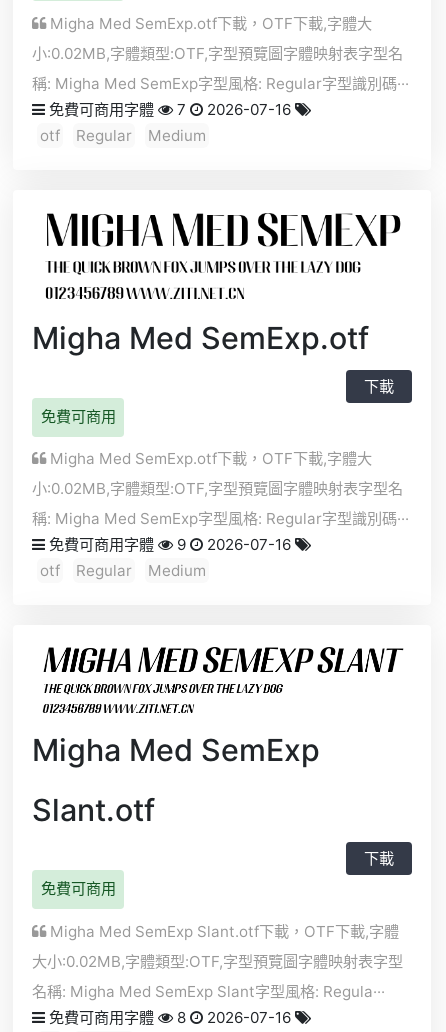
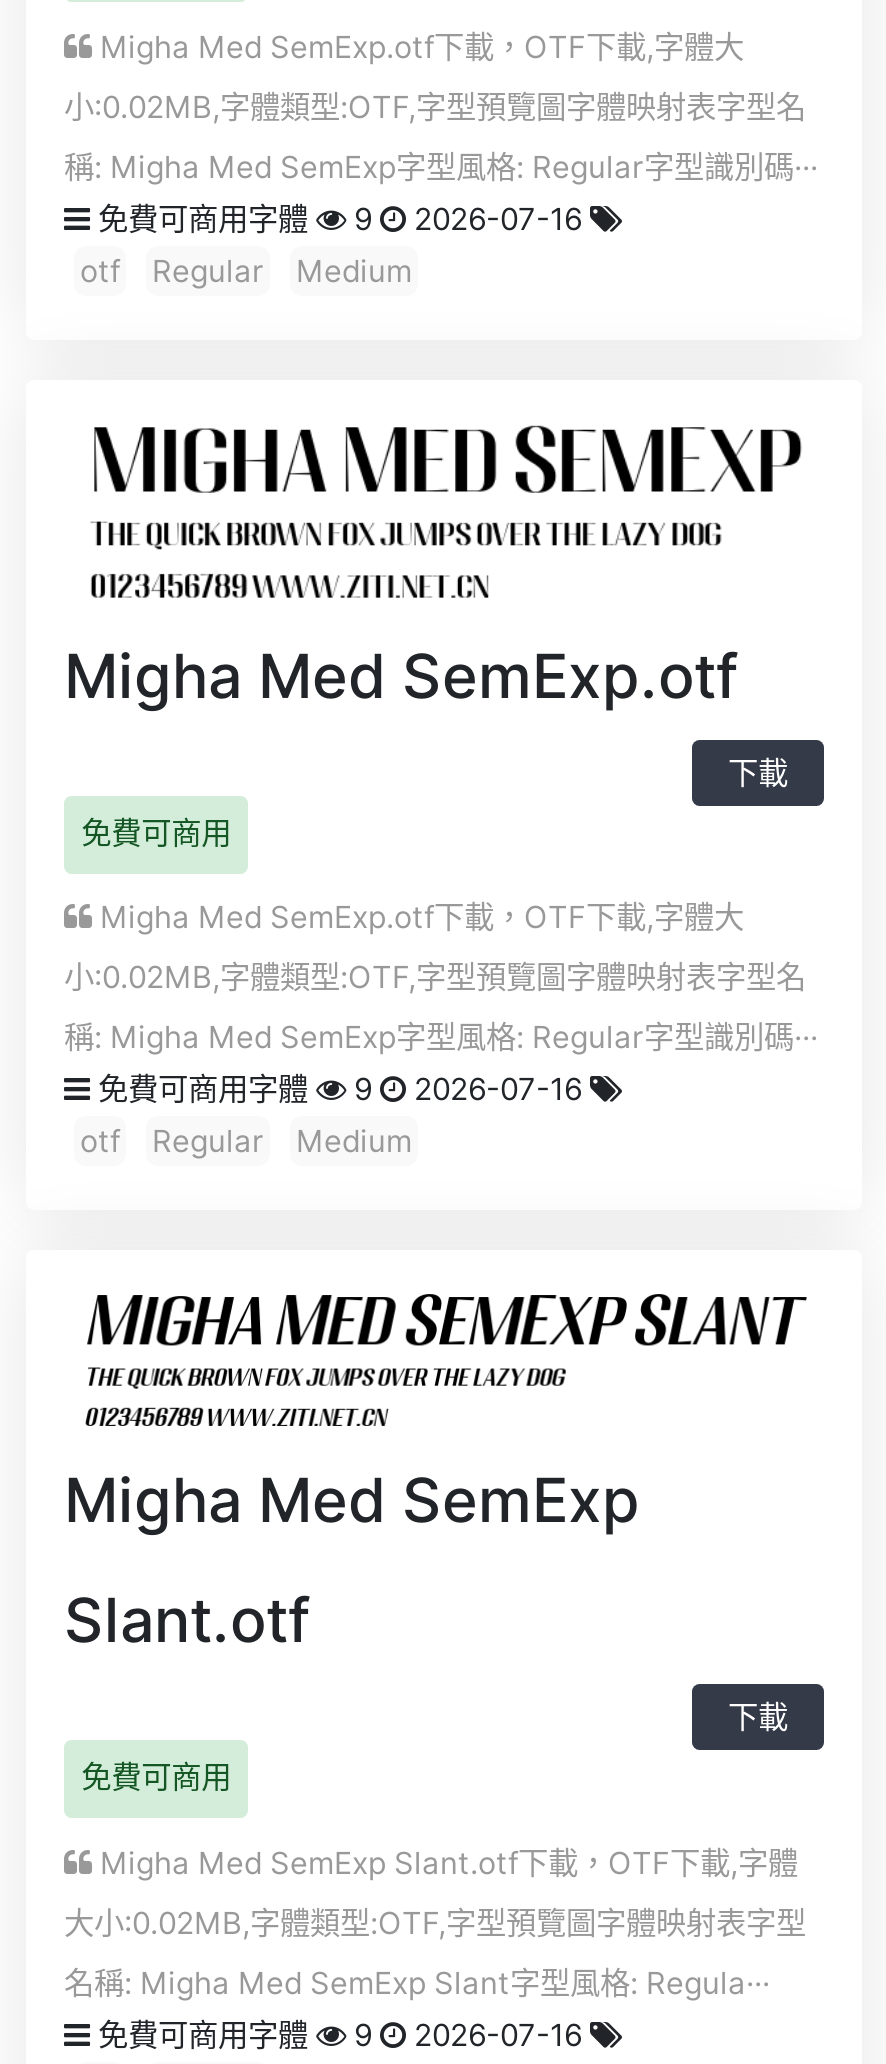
- 免費可商用字體 7 2026-07-16
+ 免費可商用字體 9 2026-07-16

- 免費可商用字體 8 2026-07-16
+ 免費可商用字體 9 2026-07-16
